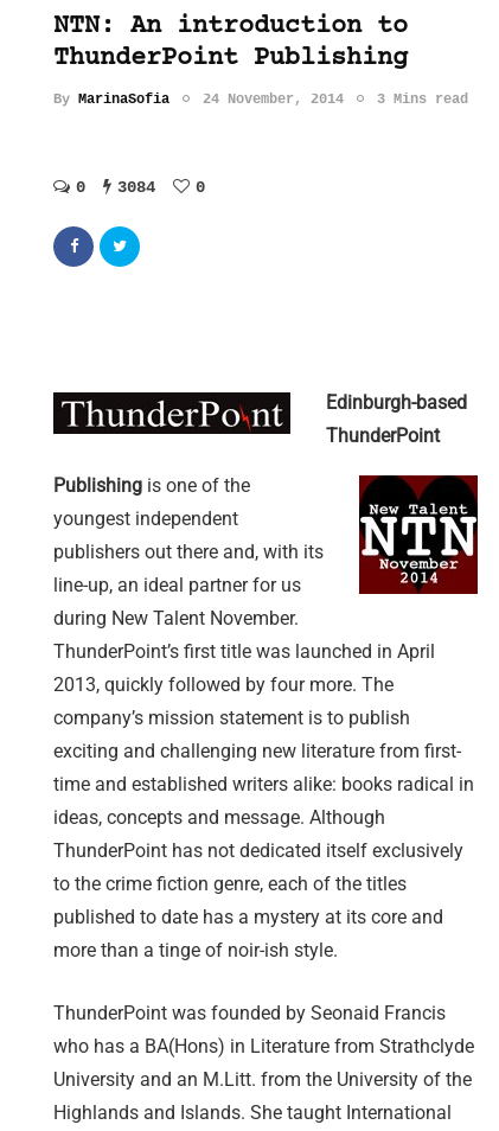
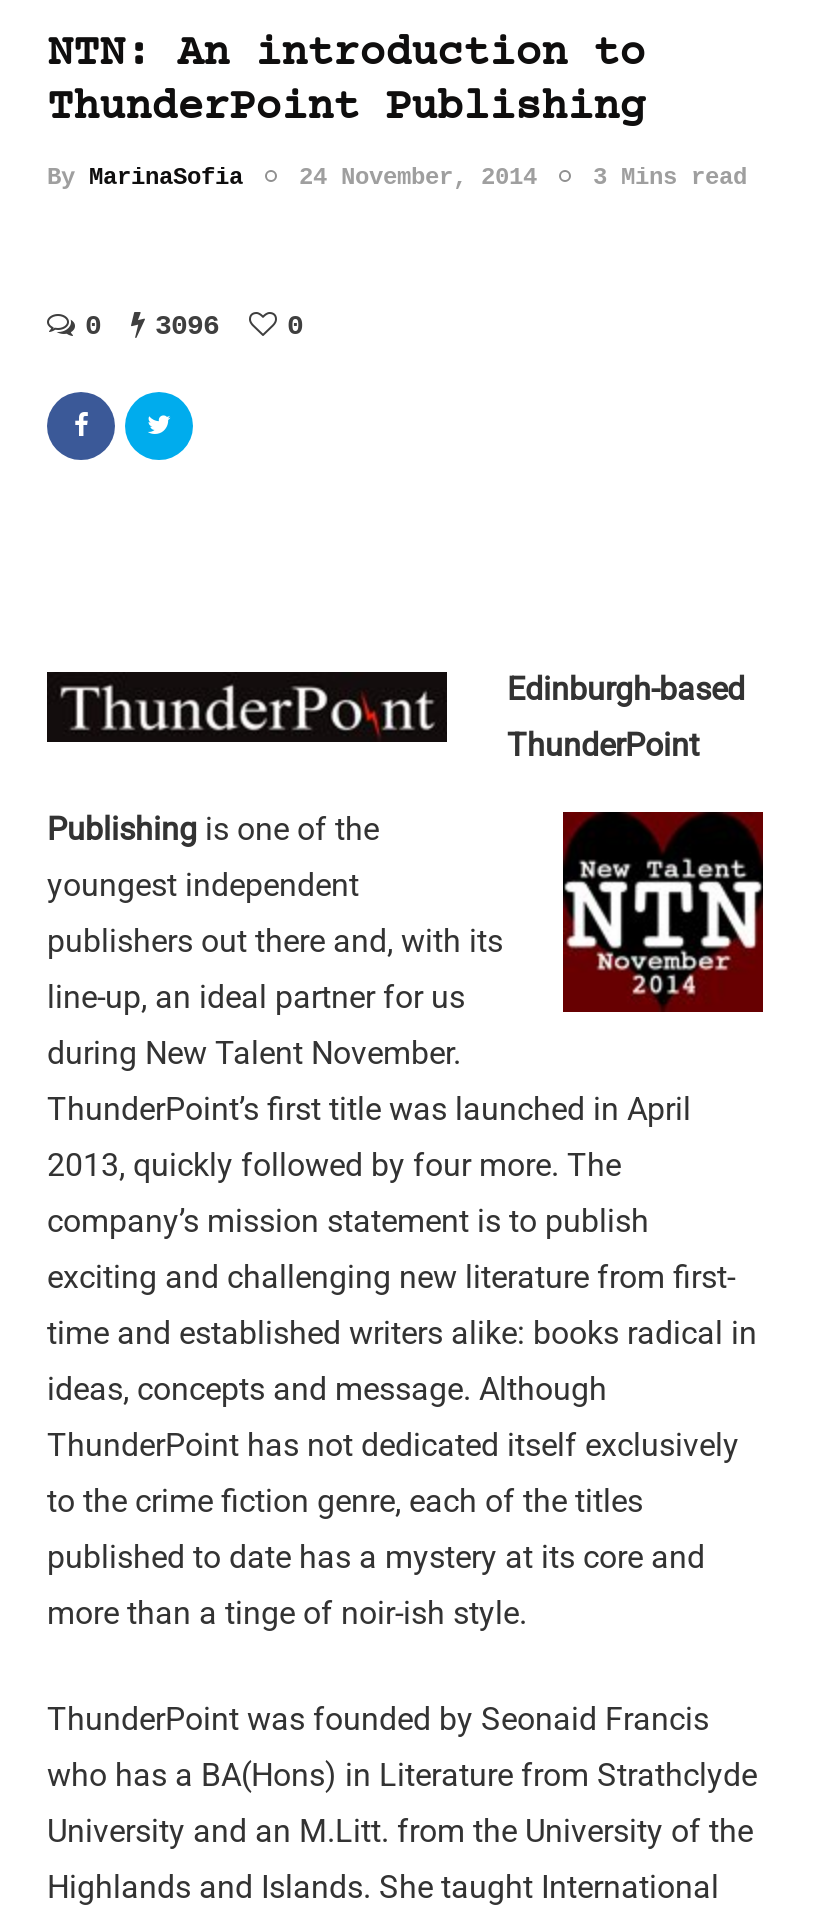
- 0 3084
+ 0 3096
